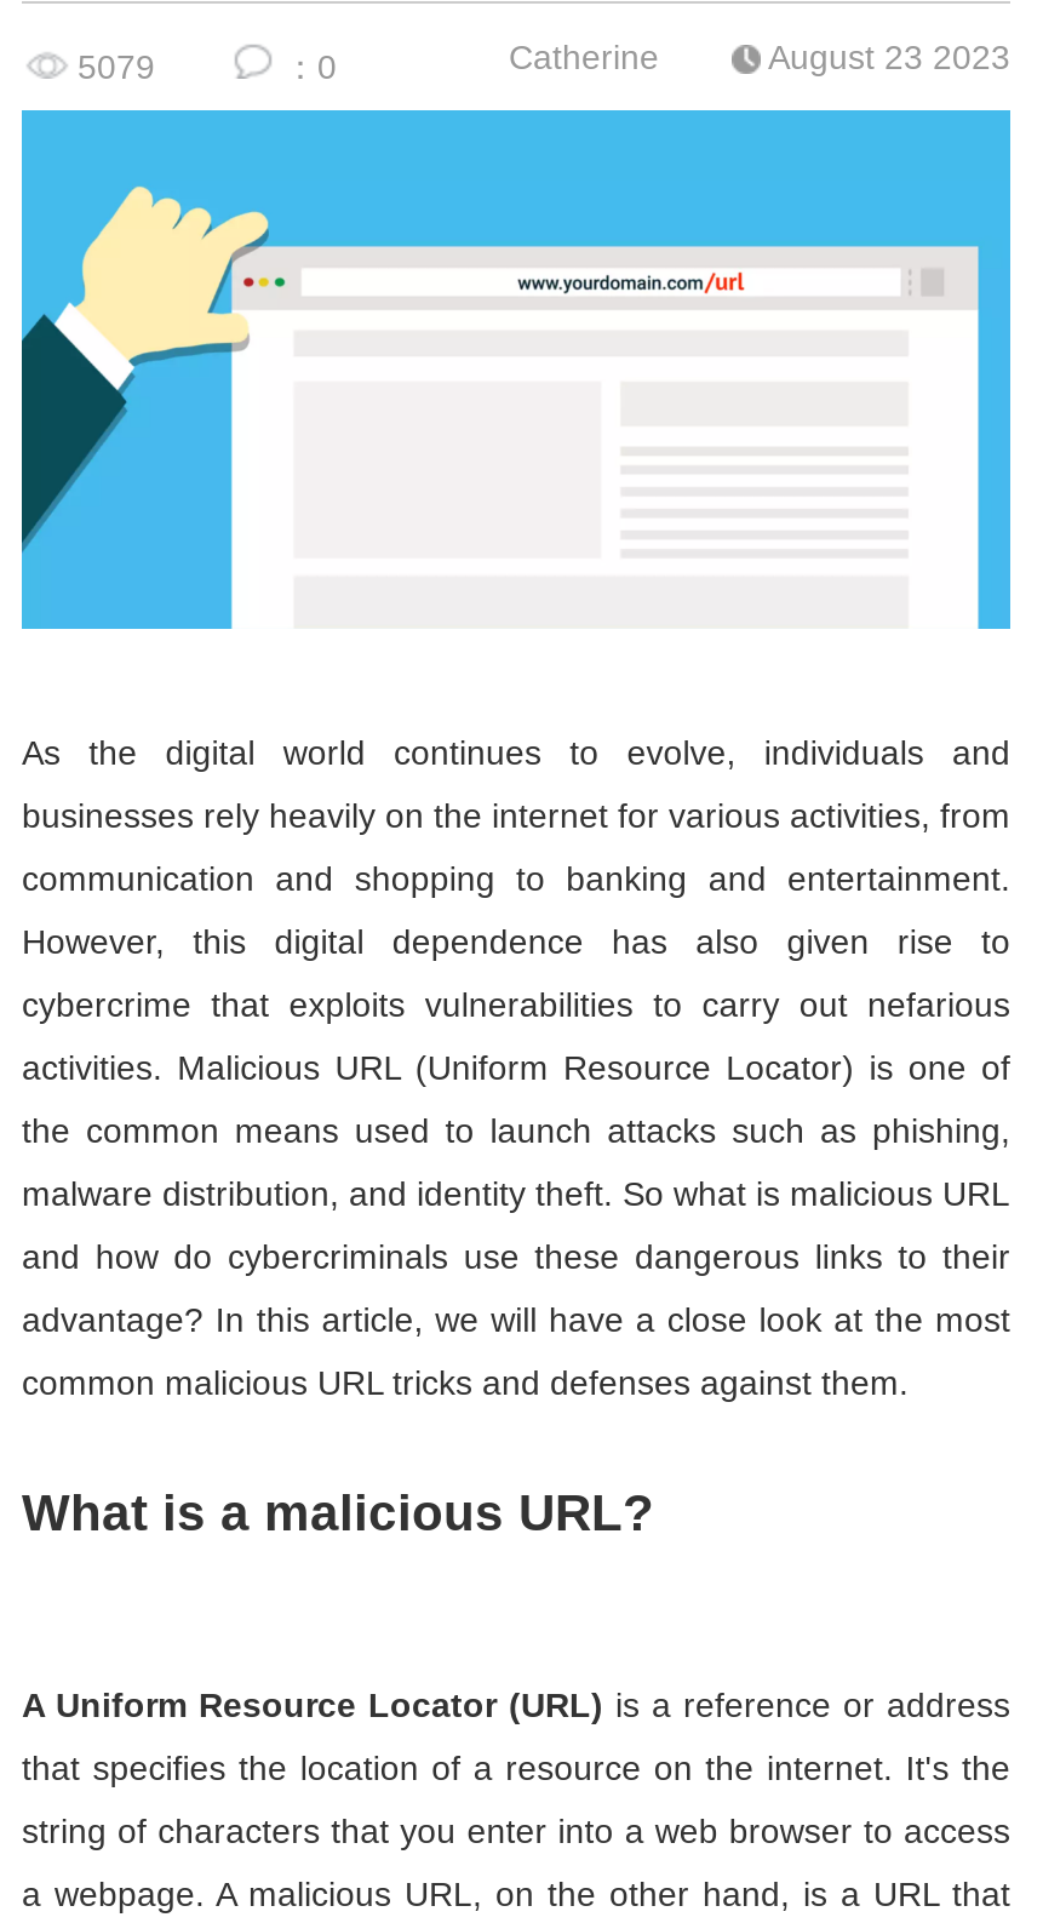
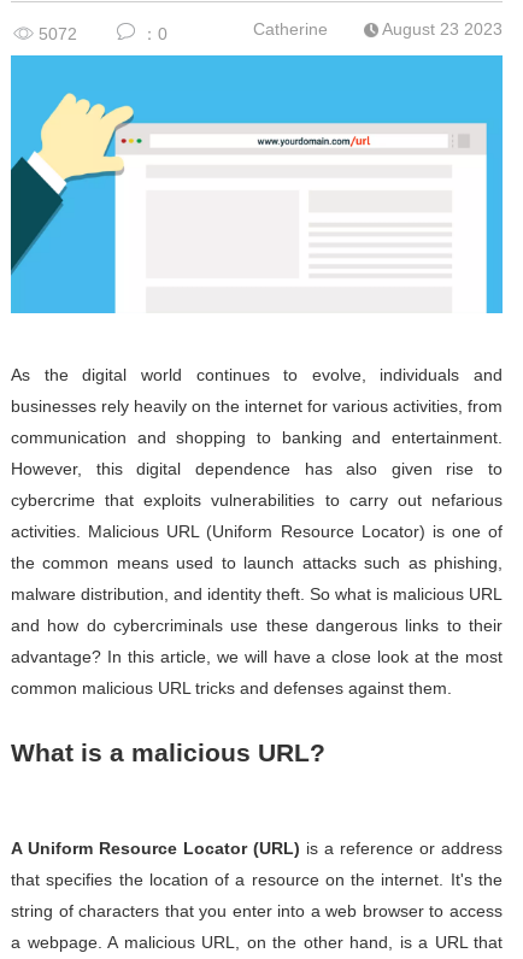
- 5079
+ 5072
